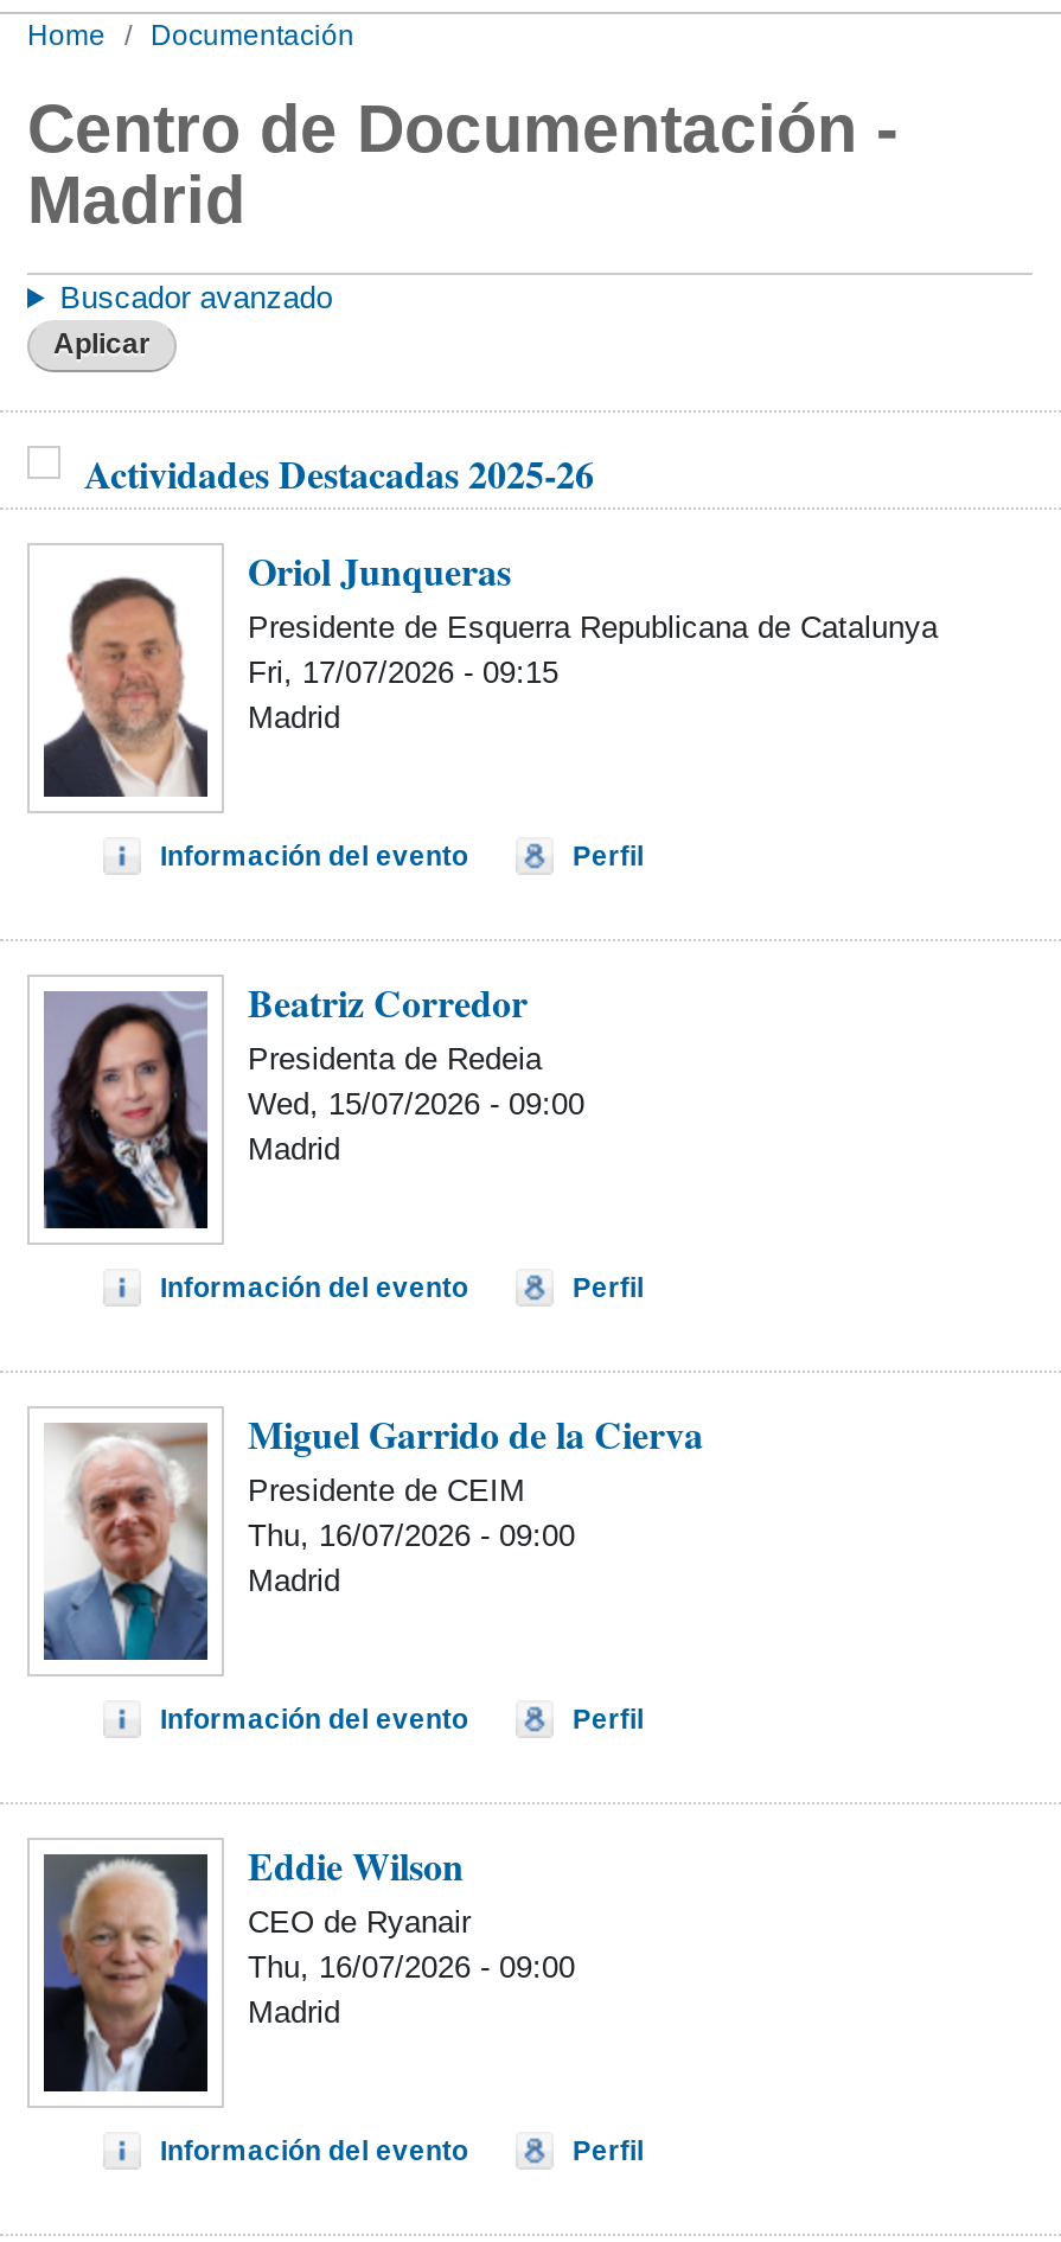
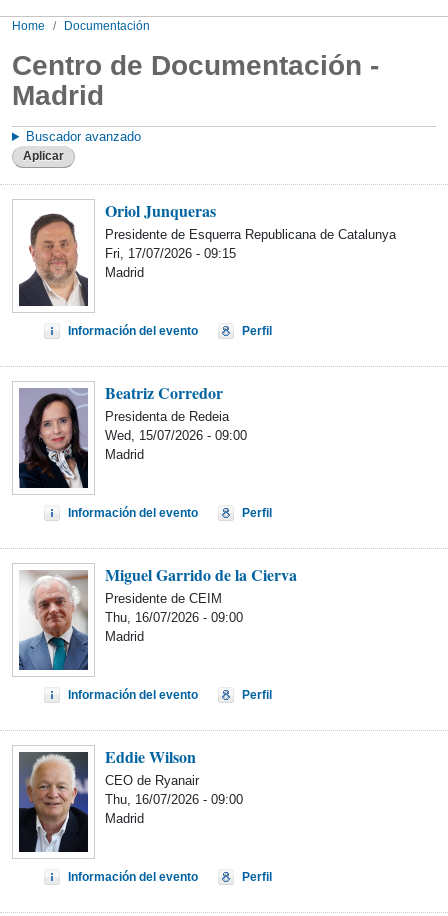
- Actividades Destacadas 2025-26
